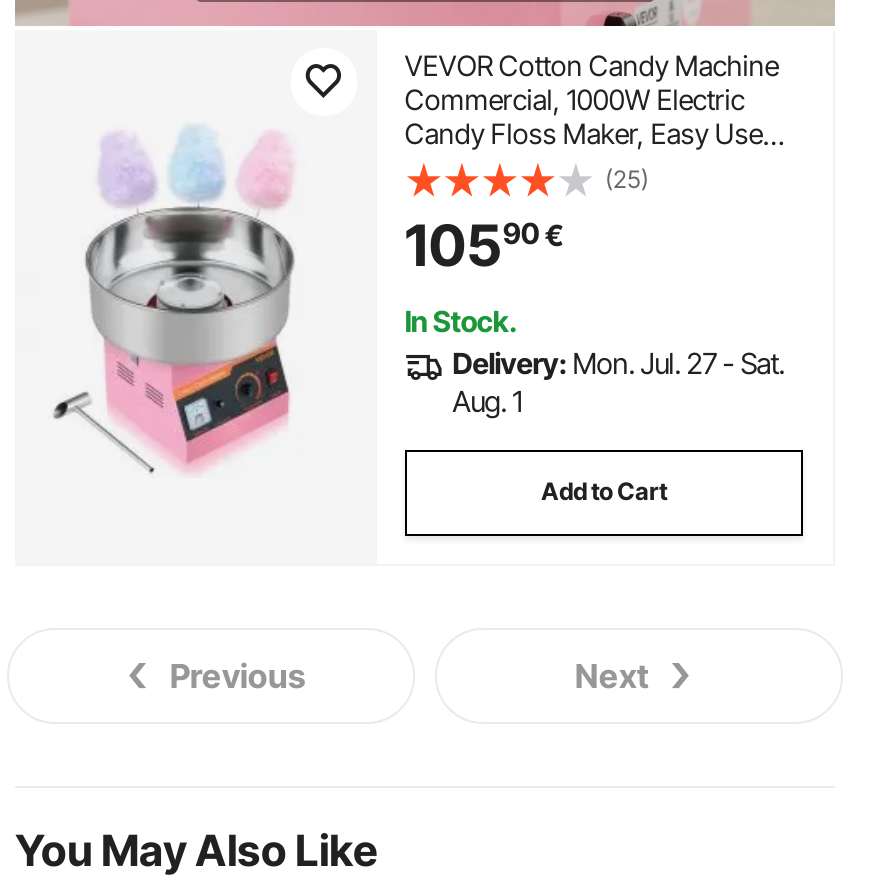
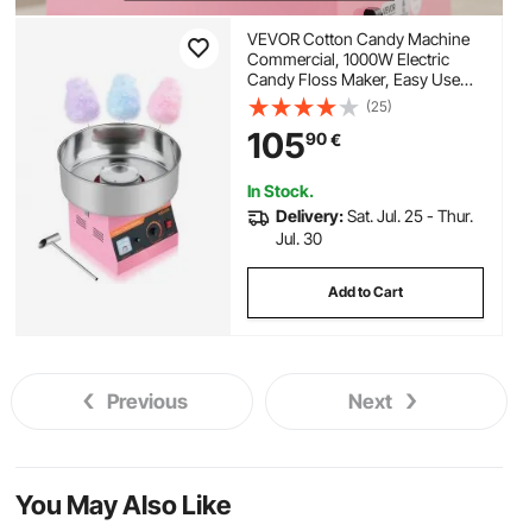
- Delivery: Mon. Jul. 27 - Sat.
- Aug. 1
+ Delivery: Sat. Jul. 25 - Thur.
+ Jul. 30
